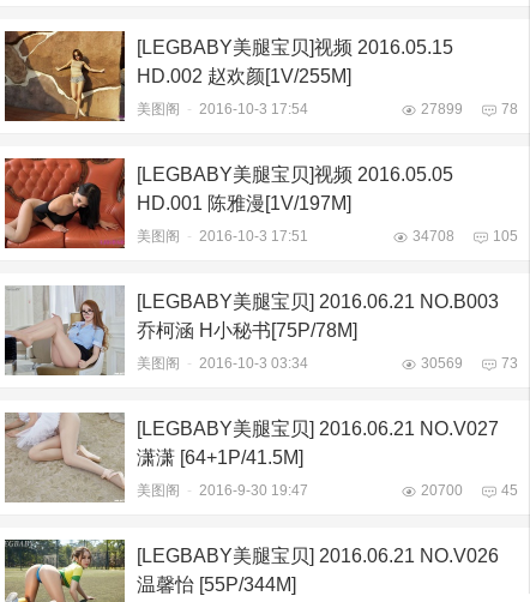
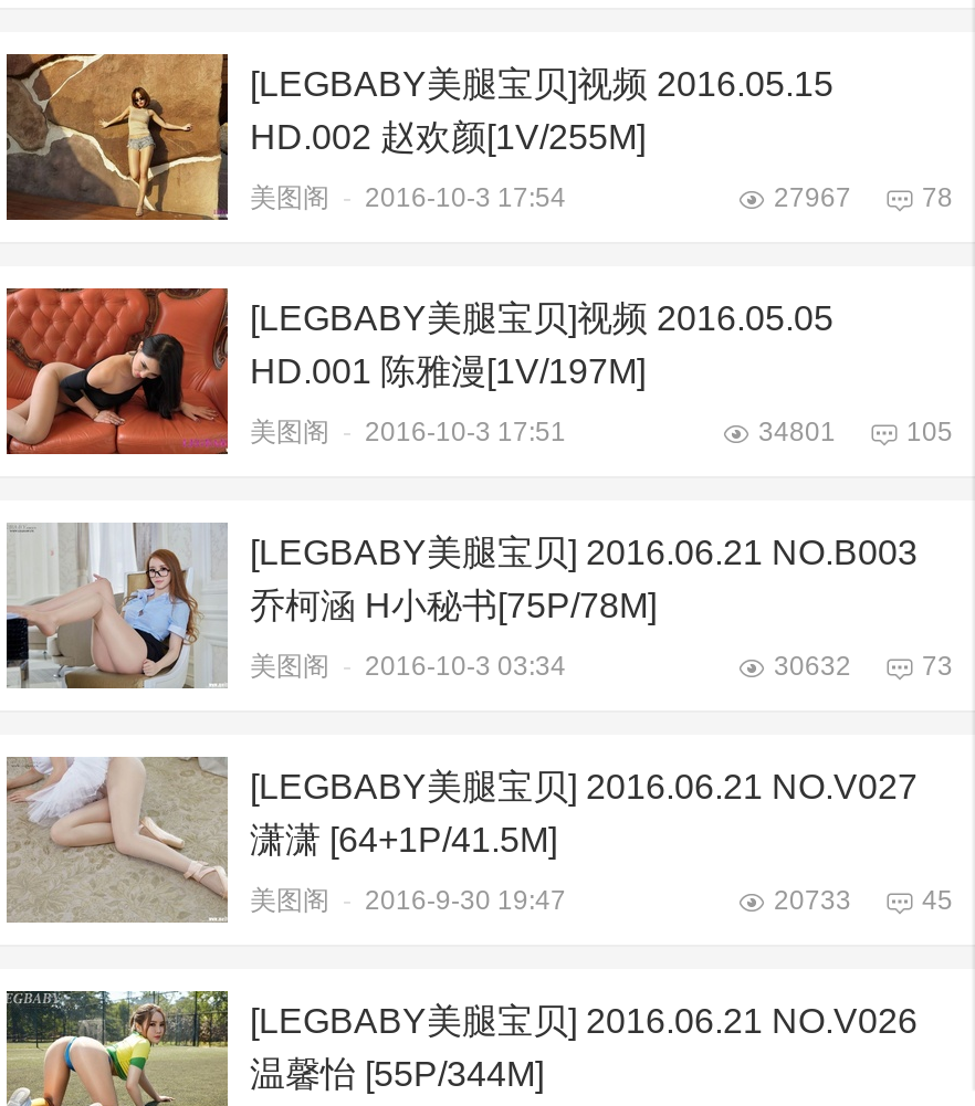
- 27899
+ 27967

- 34708
+ 34801

- 30569
+ 30632

- 20700
+ 20733
